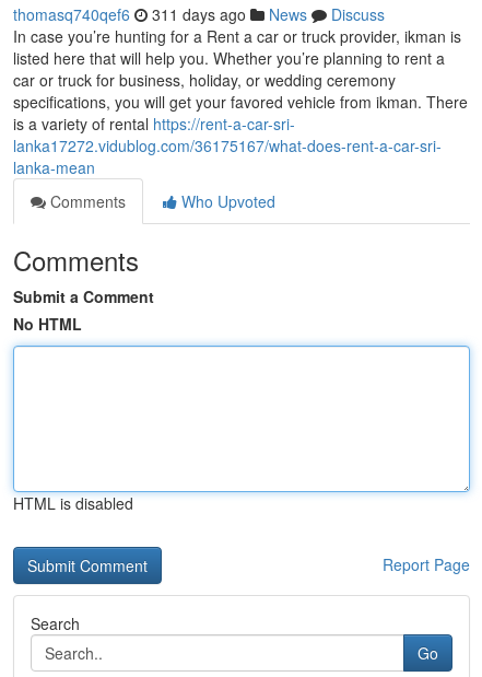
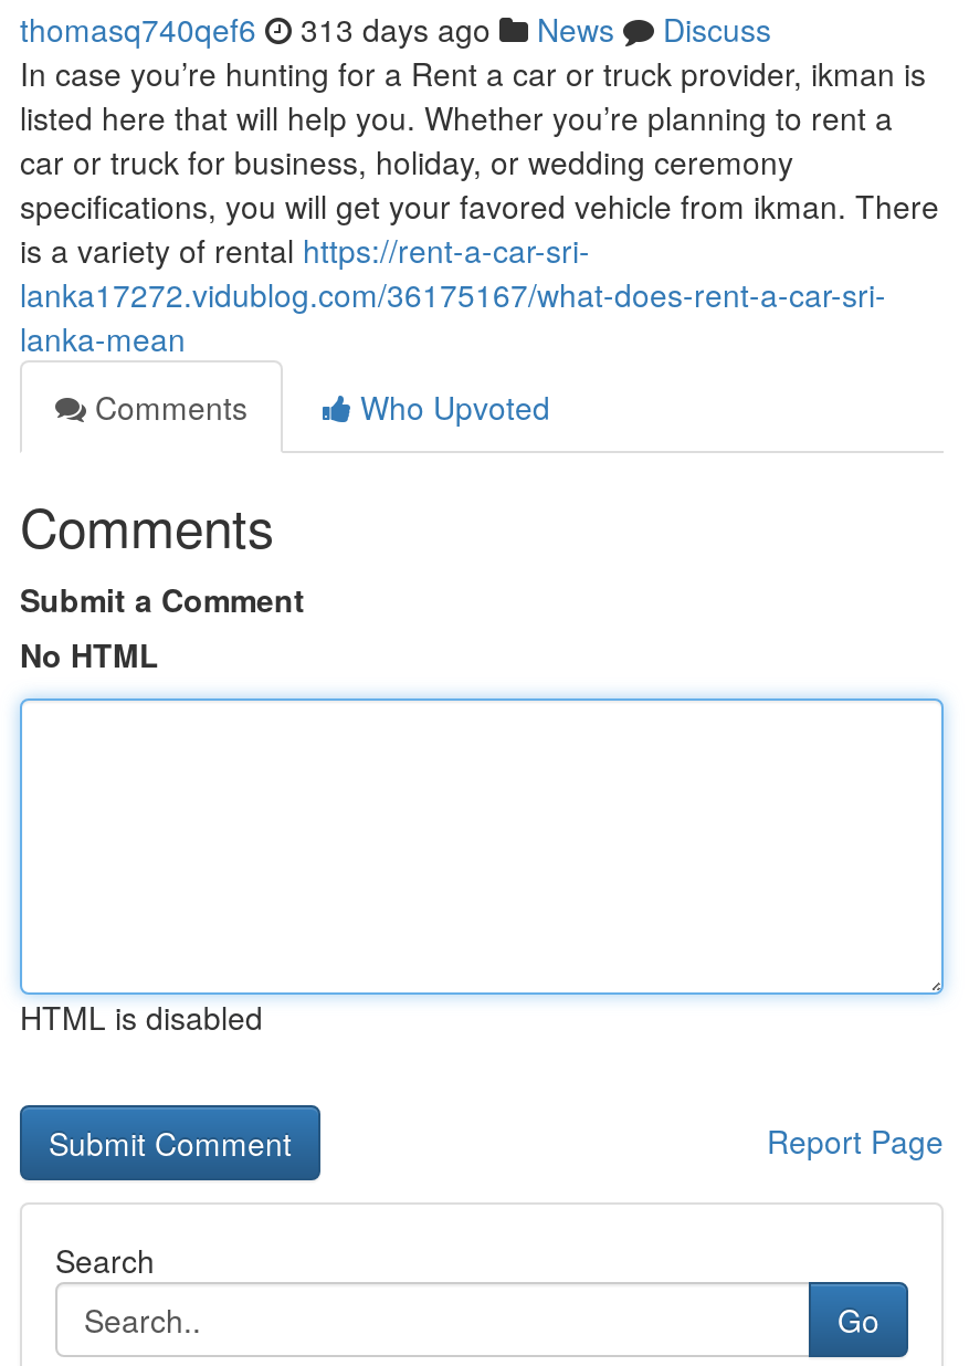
- thomasq740qef6 311 days ago News Discuss
+ thomasq740qef6 313 days ago News Discuss
